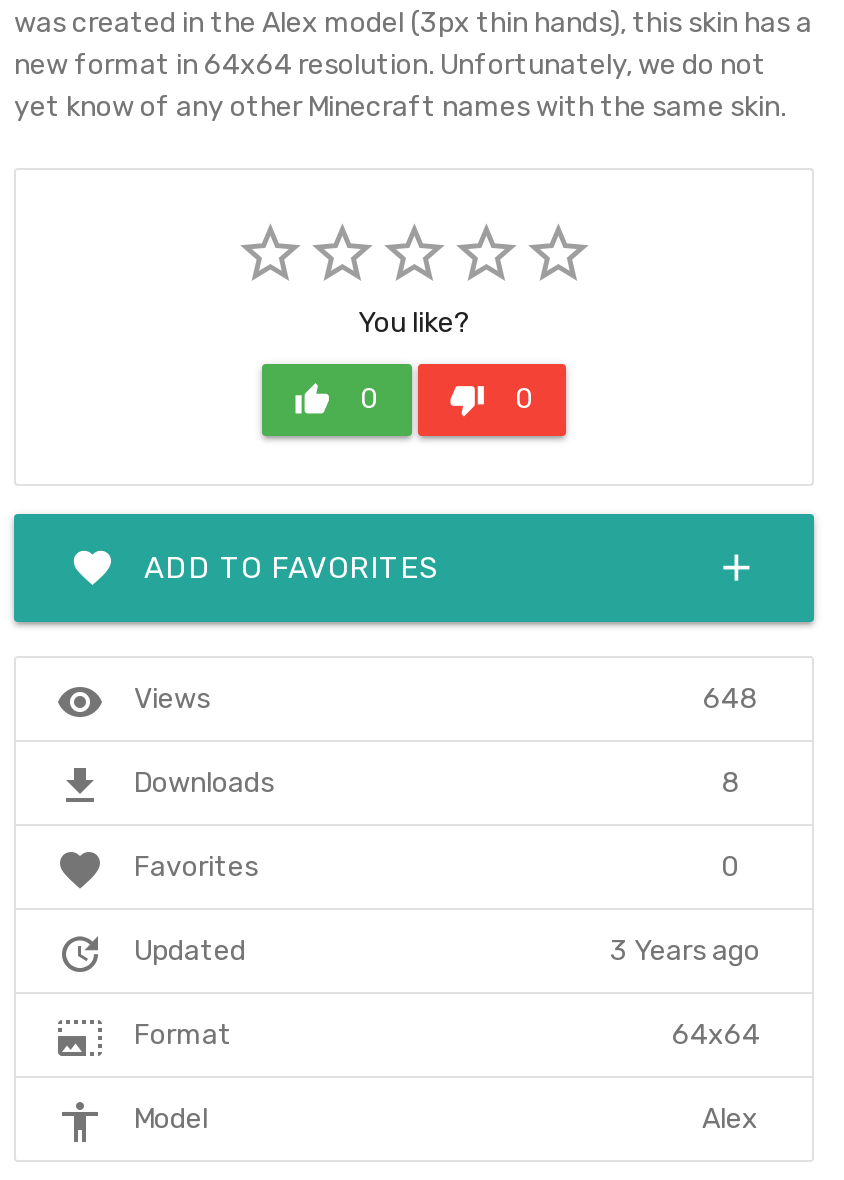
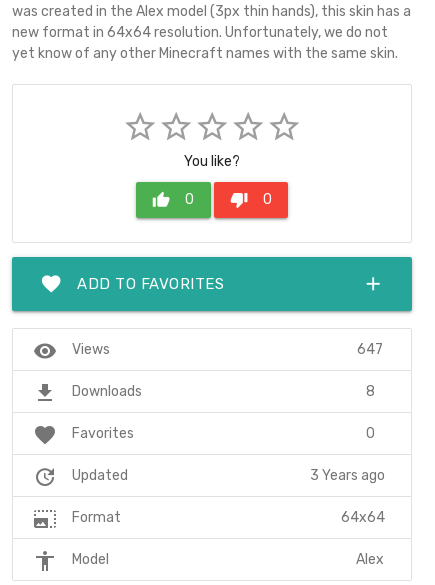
- 648
+ 647
